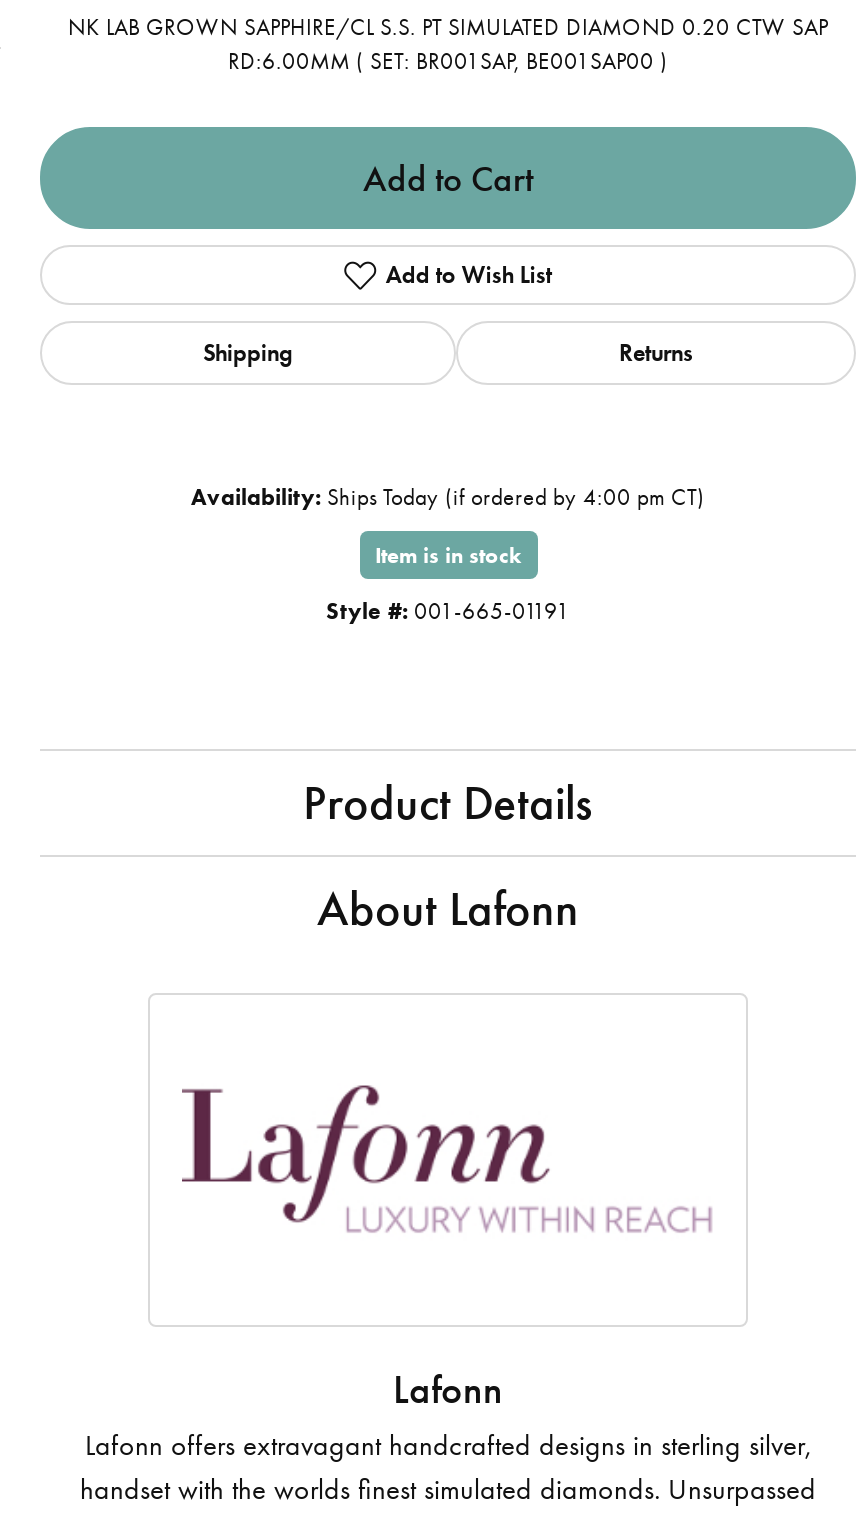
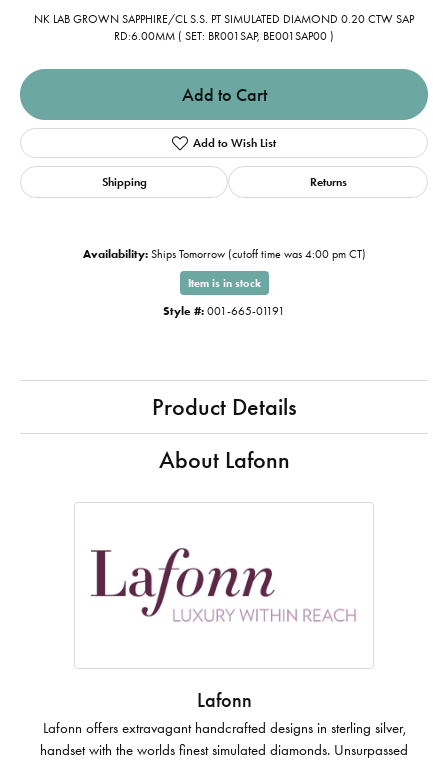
- Availability: Ships Today (if ordered by 4:00 pm CT)
+ Availability: Ships Tomorrow (cutoff time was 4:00 pm CT)
